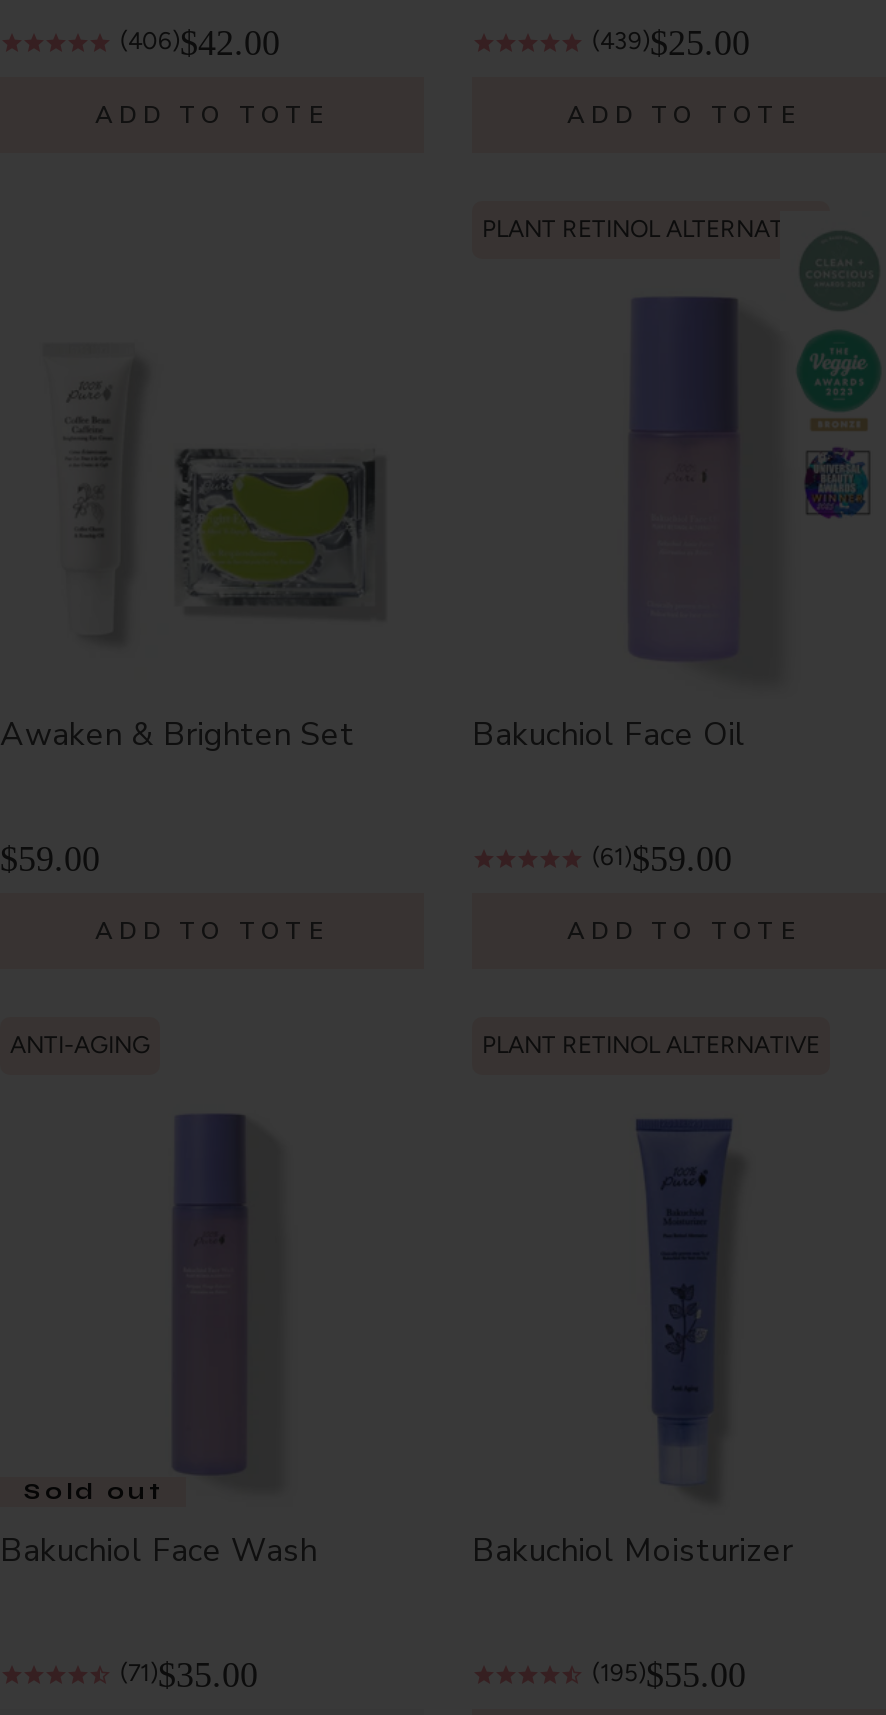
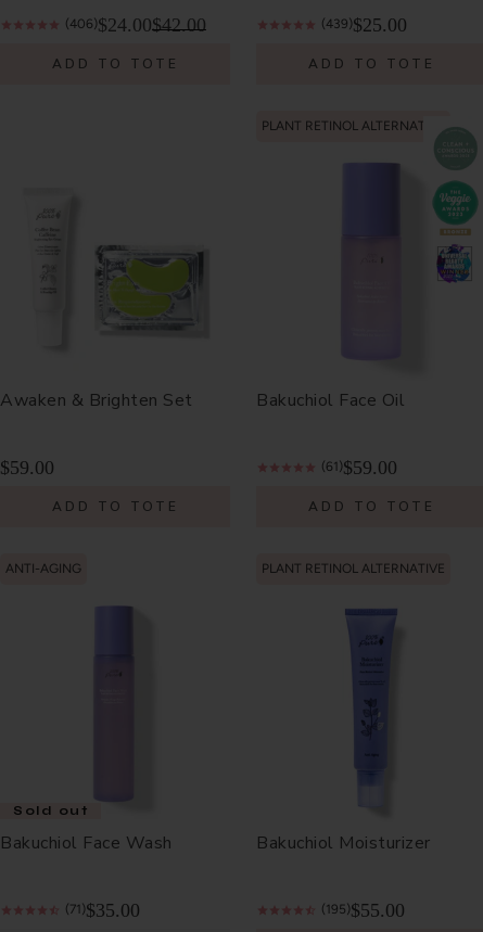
- (406)$42.00
+ (406)$24.00$42.00
